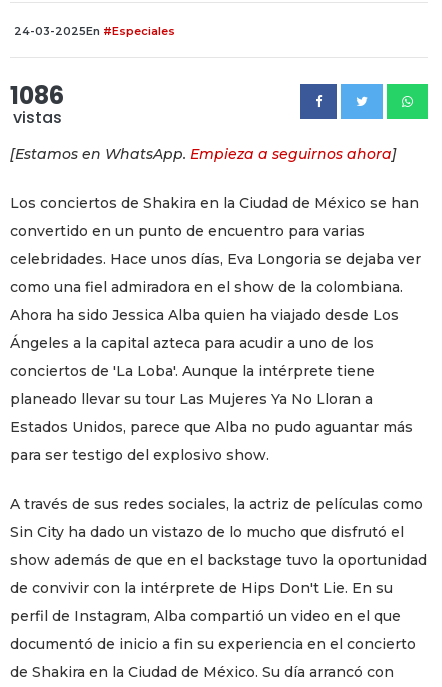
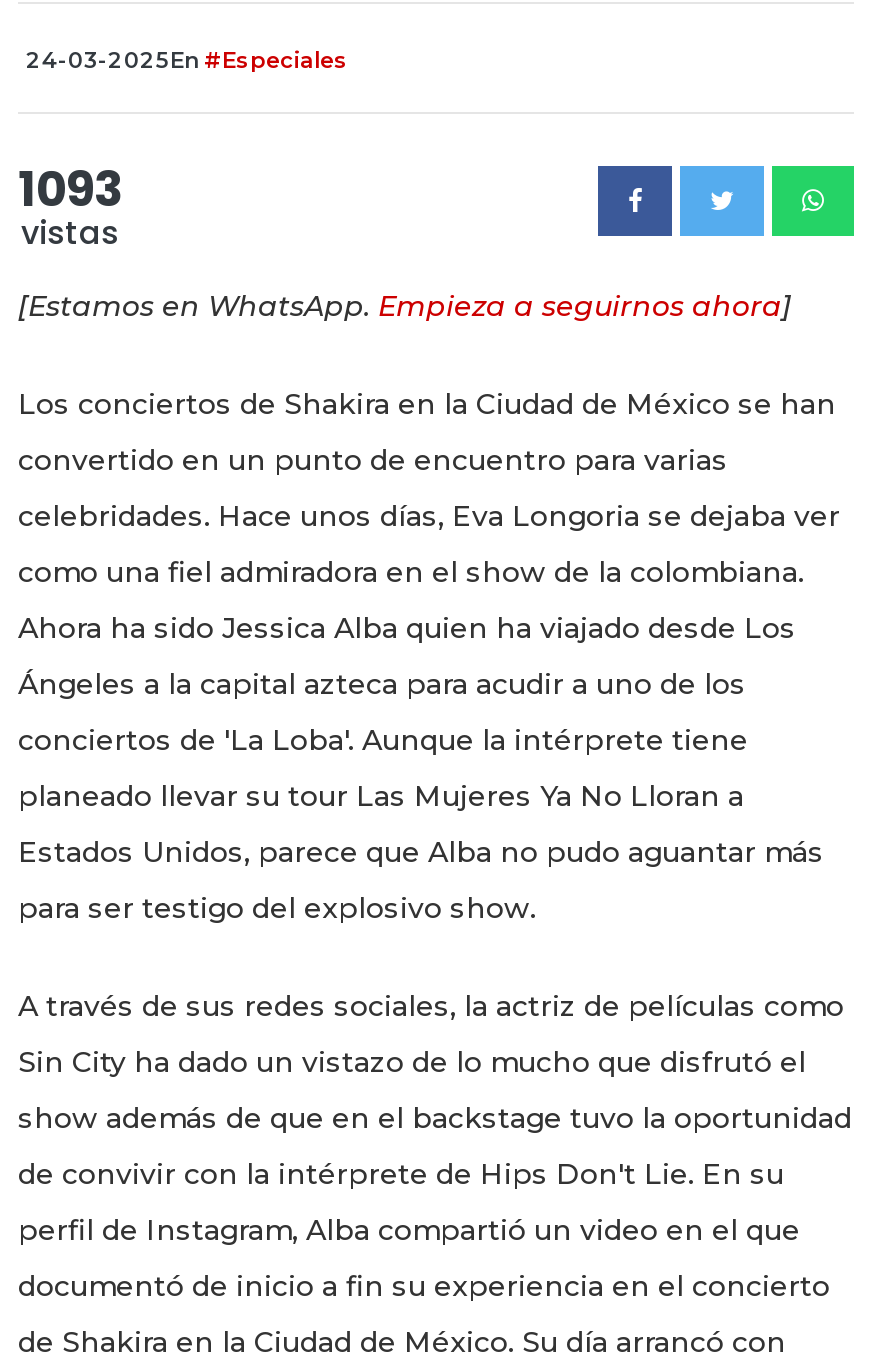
- 1086
+ 1093
